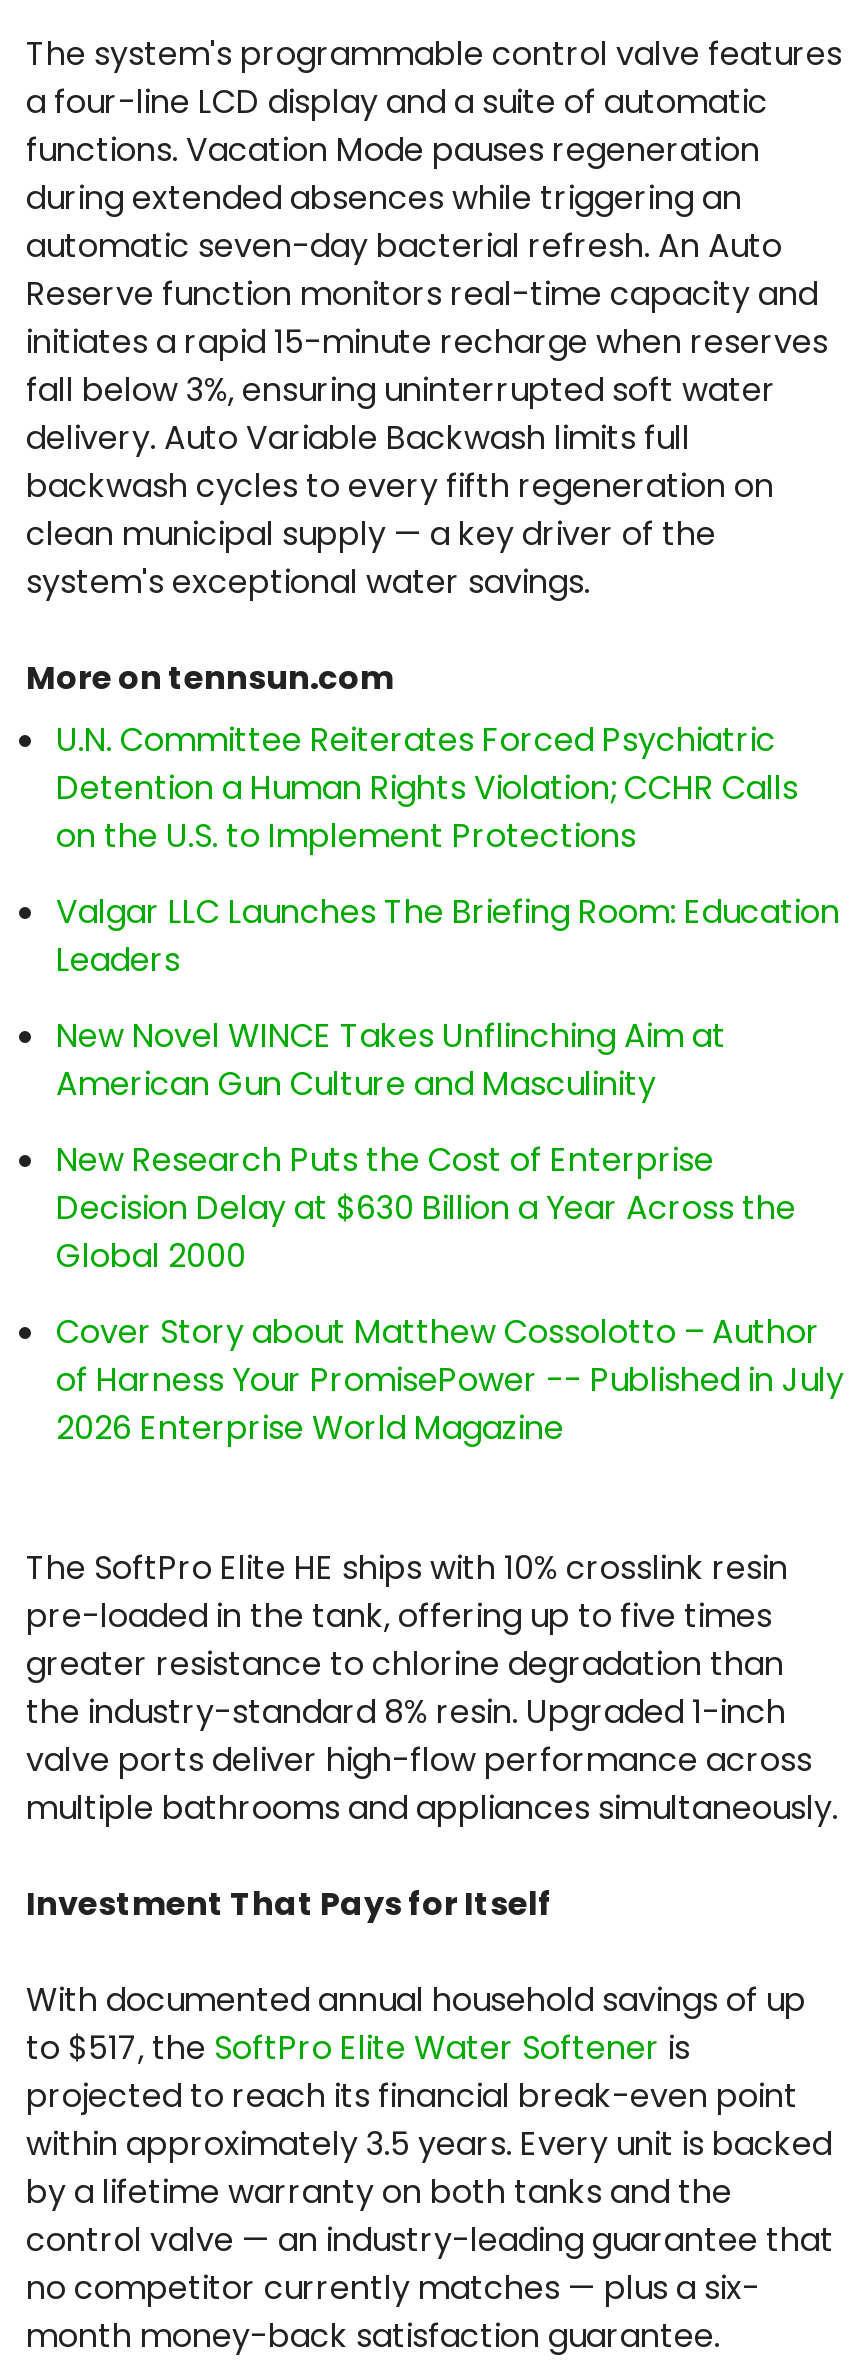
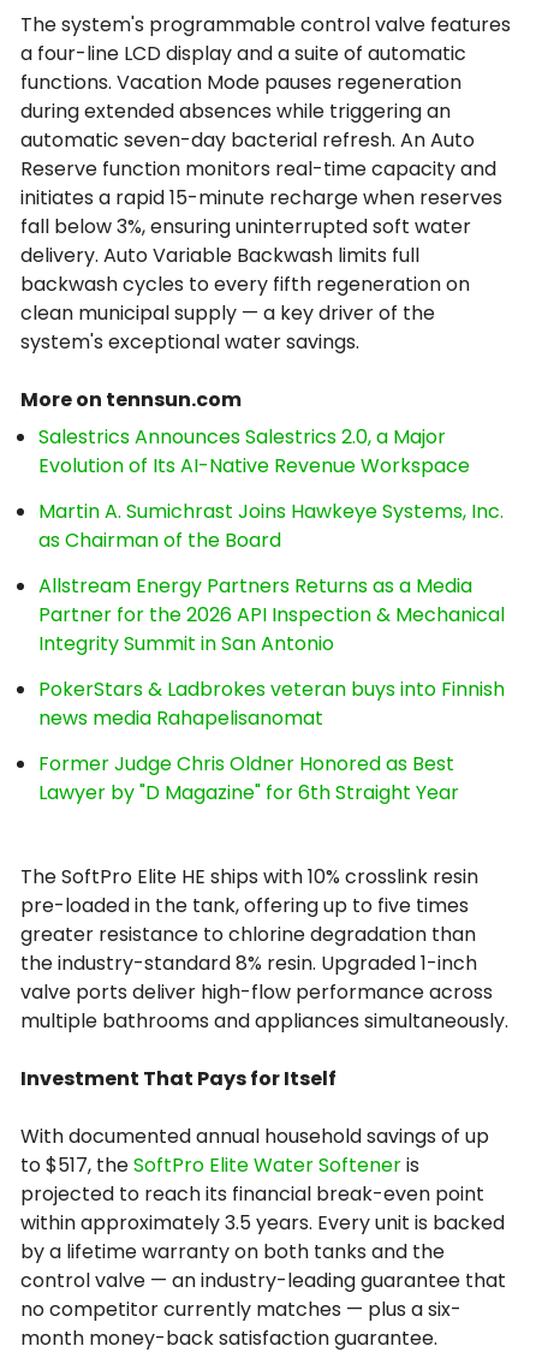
- U.N. Committee Reiterates Forced Psychiatric
- Detention a Human Rights Violation; CCHR Calls
- on the U.S. to Implement Protections
+ Salestrics Announces Salestrics 2.0, a Major
+ Evolution of Its AI-Native Revenue Workspace

- Valgar LLC Launches The Briefing Room: Education
- Leaders
+ Martin A. Sumichrast Joins Hawkeye Systems, Inc.
+ as Chairman of the Board

- New Novel WINCE Takes Unflinching Aim at
- American Gun Culture and Masculinity
+ Allstream Energy Partners Returns as a Media
+ Partner for the 2026 API Inspection & Mechanical
+ Integrity Summit in San Antonio

- New Research Puts the Cost of Enterprise
- Decision Delay at $630 Billion a Year Across the
- Global 2000
+ PokerStars & Ladbrokes veteran buys into Finnish
+ news media Rahapelisanomat

- Cover Story about Matthew Cossolotto – Author
- of Harness Your PromisePower -- Published in July
- 2026 Enterprise World Magazine
+ Former Judge Chris Oldner Honored as Best
+ Lawyer by "D Magazine" for 6th Straight Year
